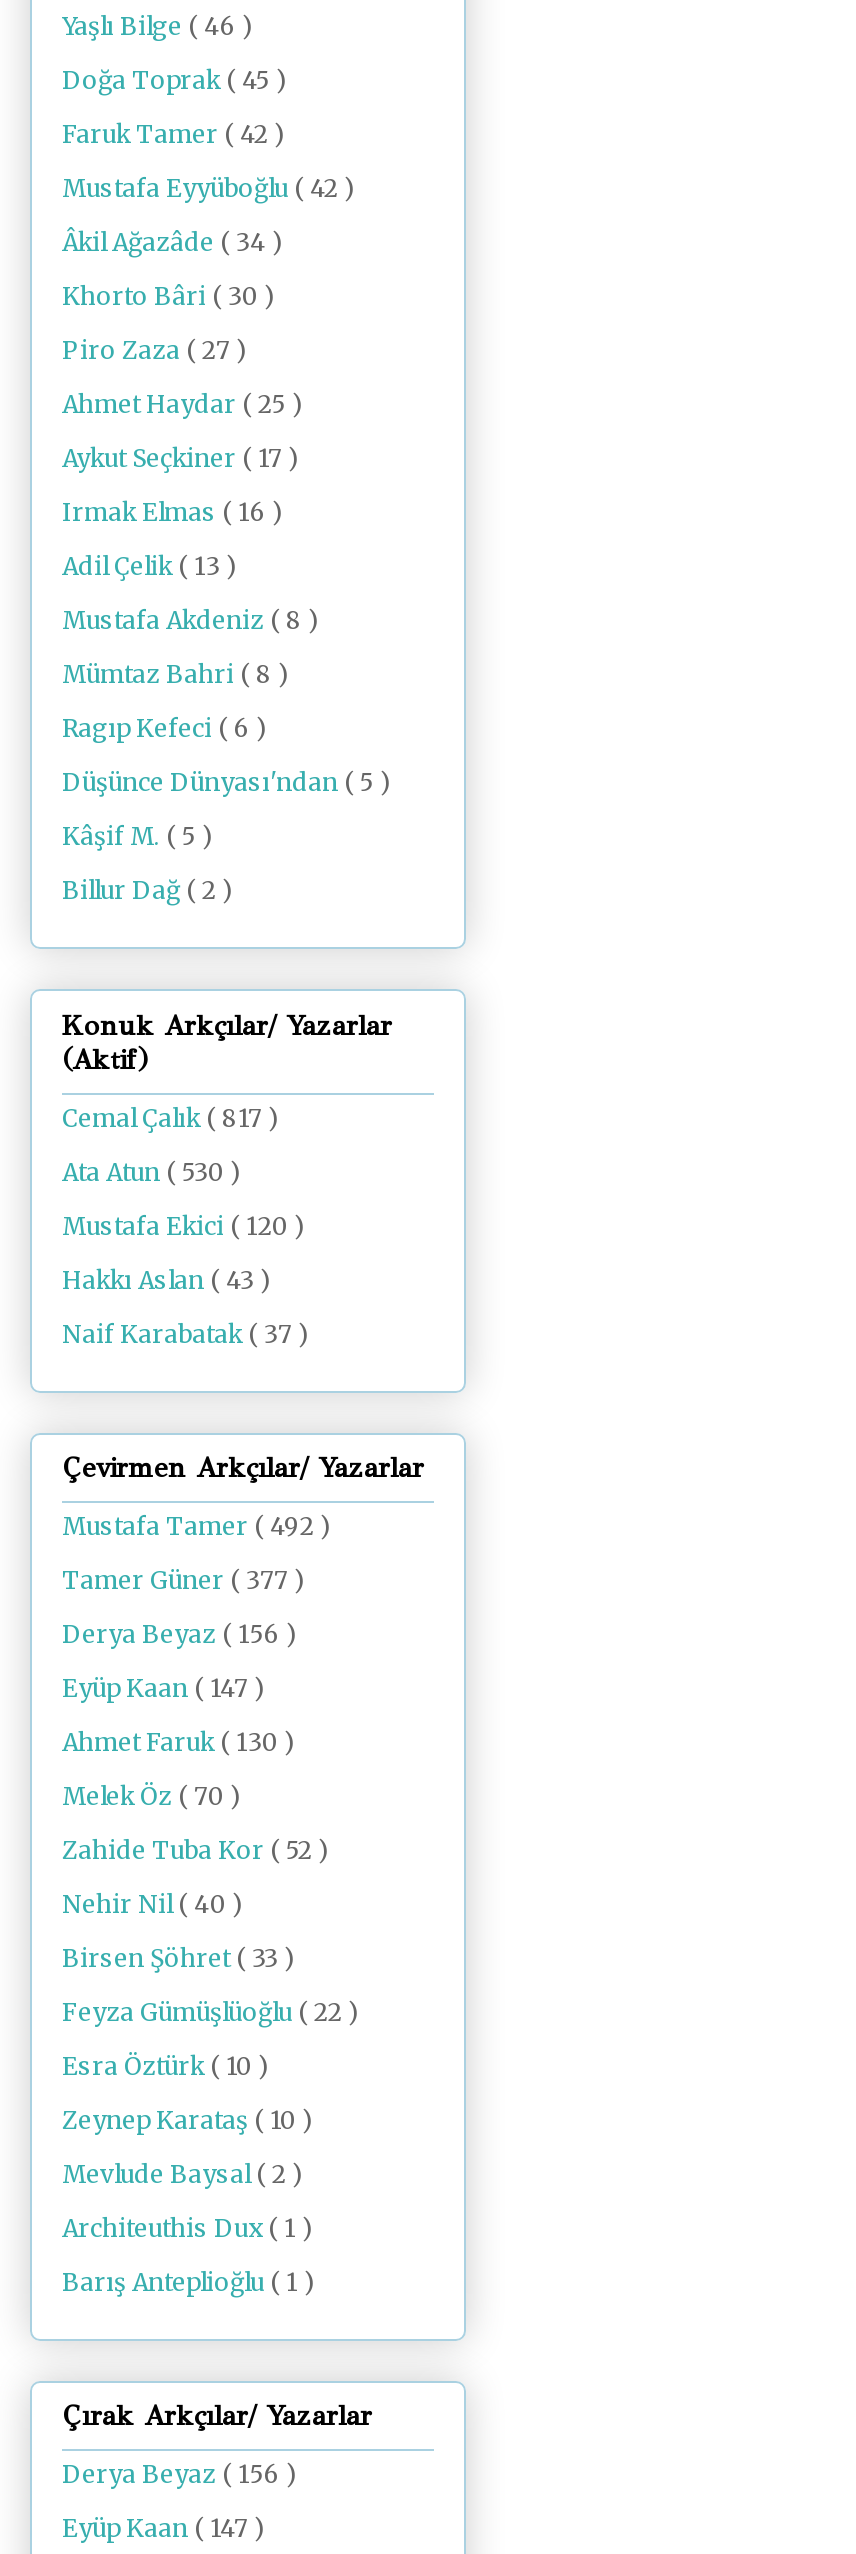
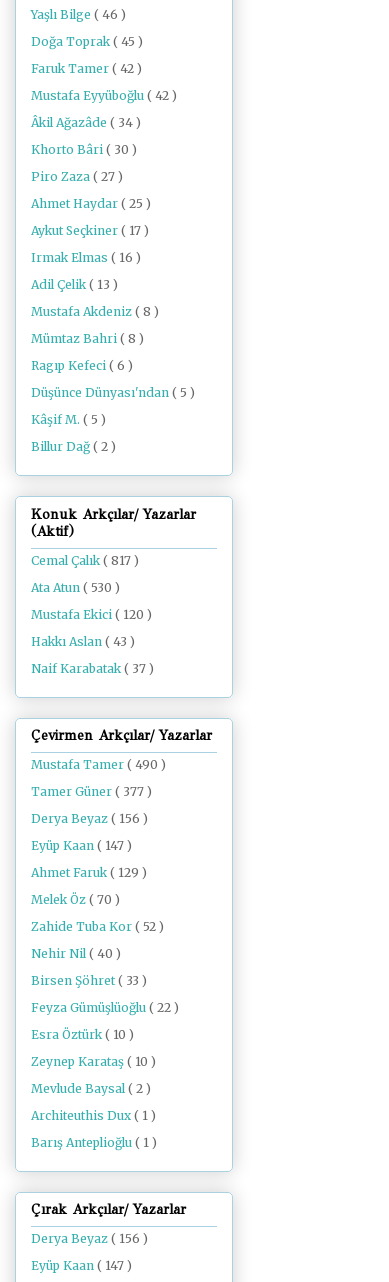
- Mustafa Tamer ( 492 )
+ Mustafa Tamer ( 490 )

- Ahmet Faruk ( 130 )
+ Ahmet Faruk ( 129 )
